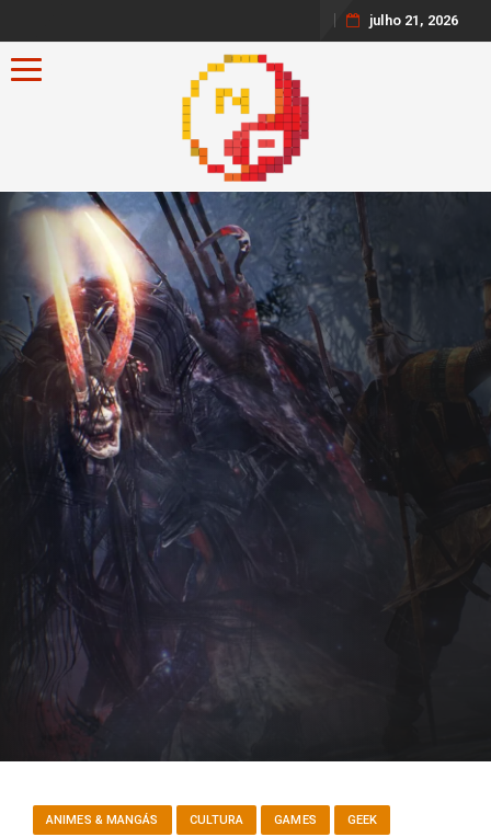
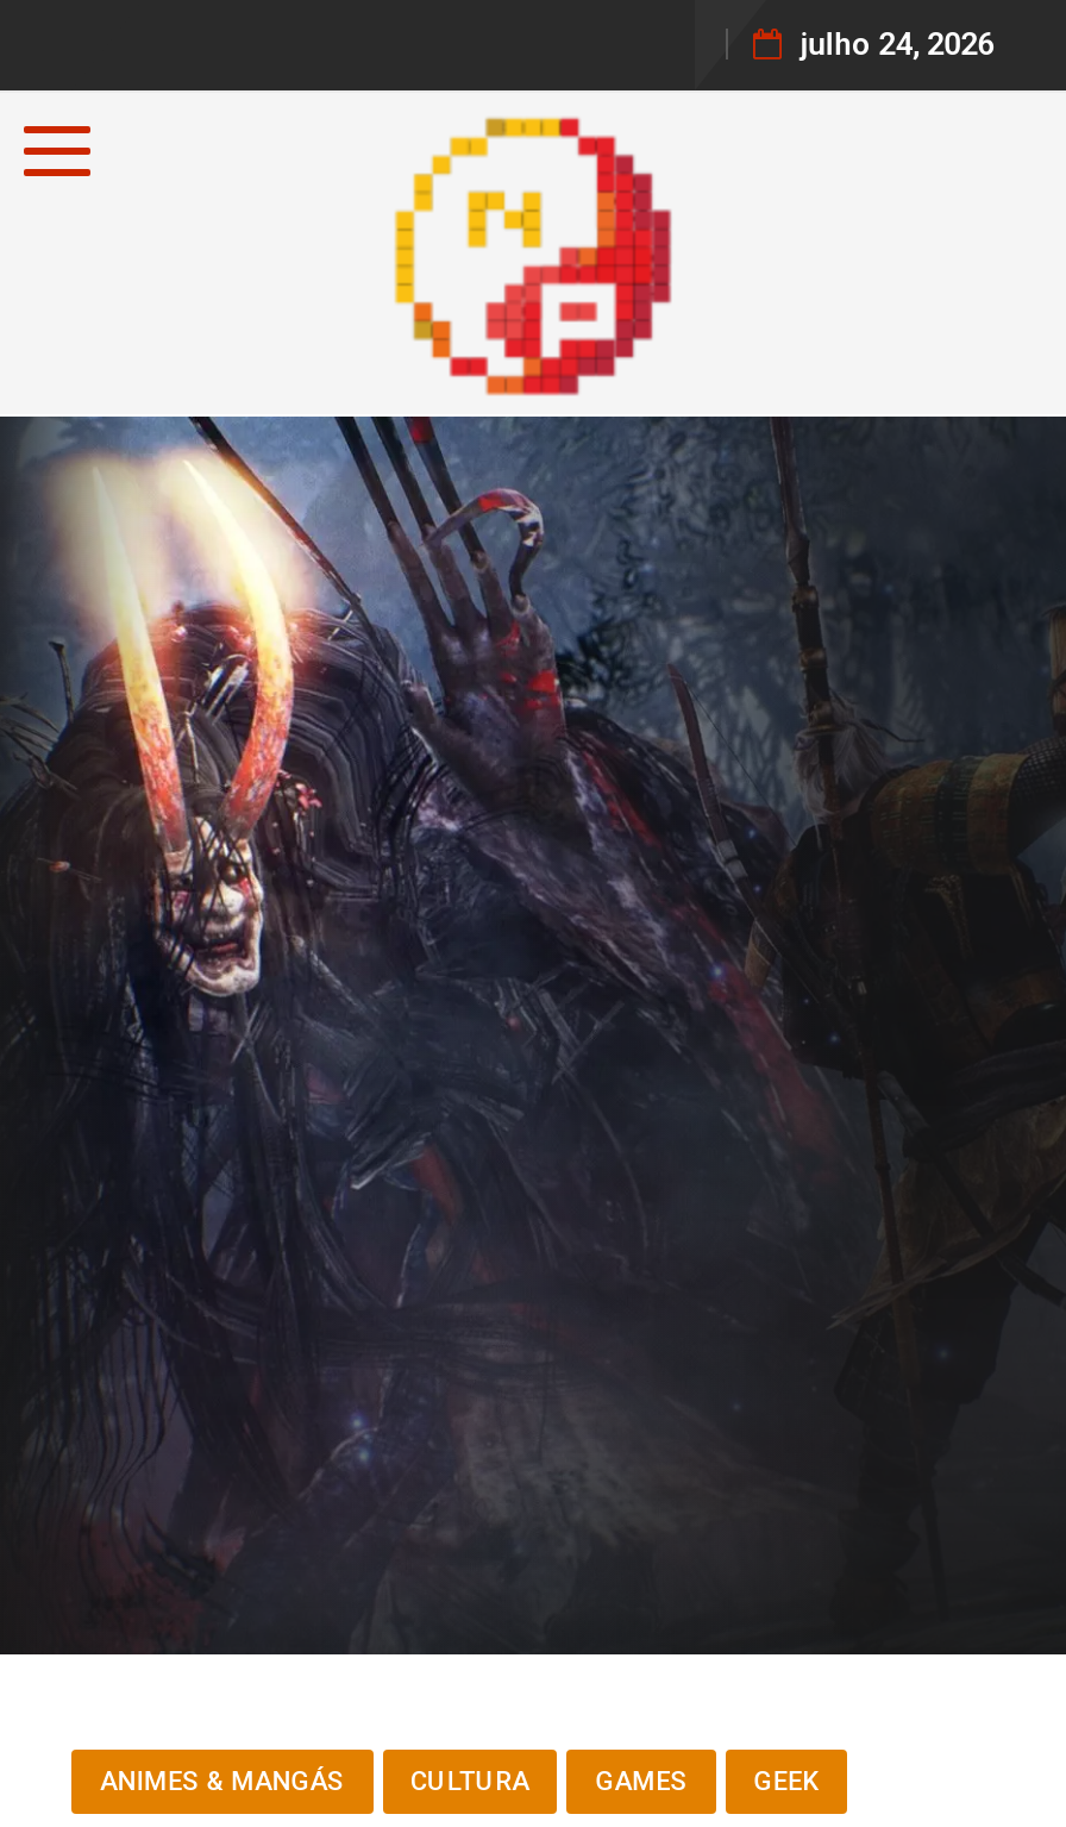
- julho 21, 2026
+ julho 24, 2026
